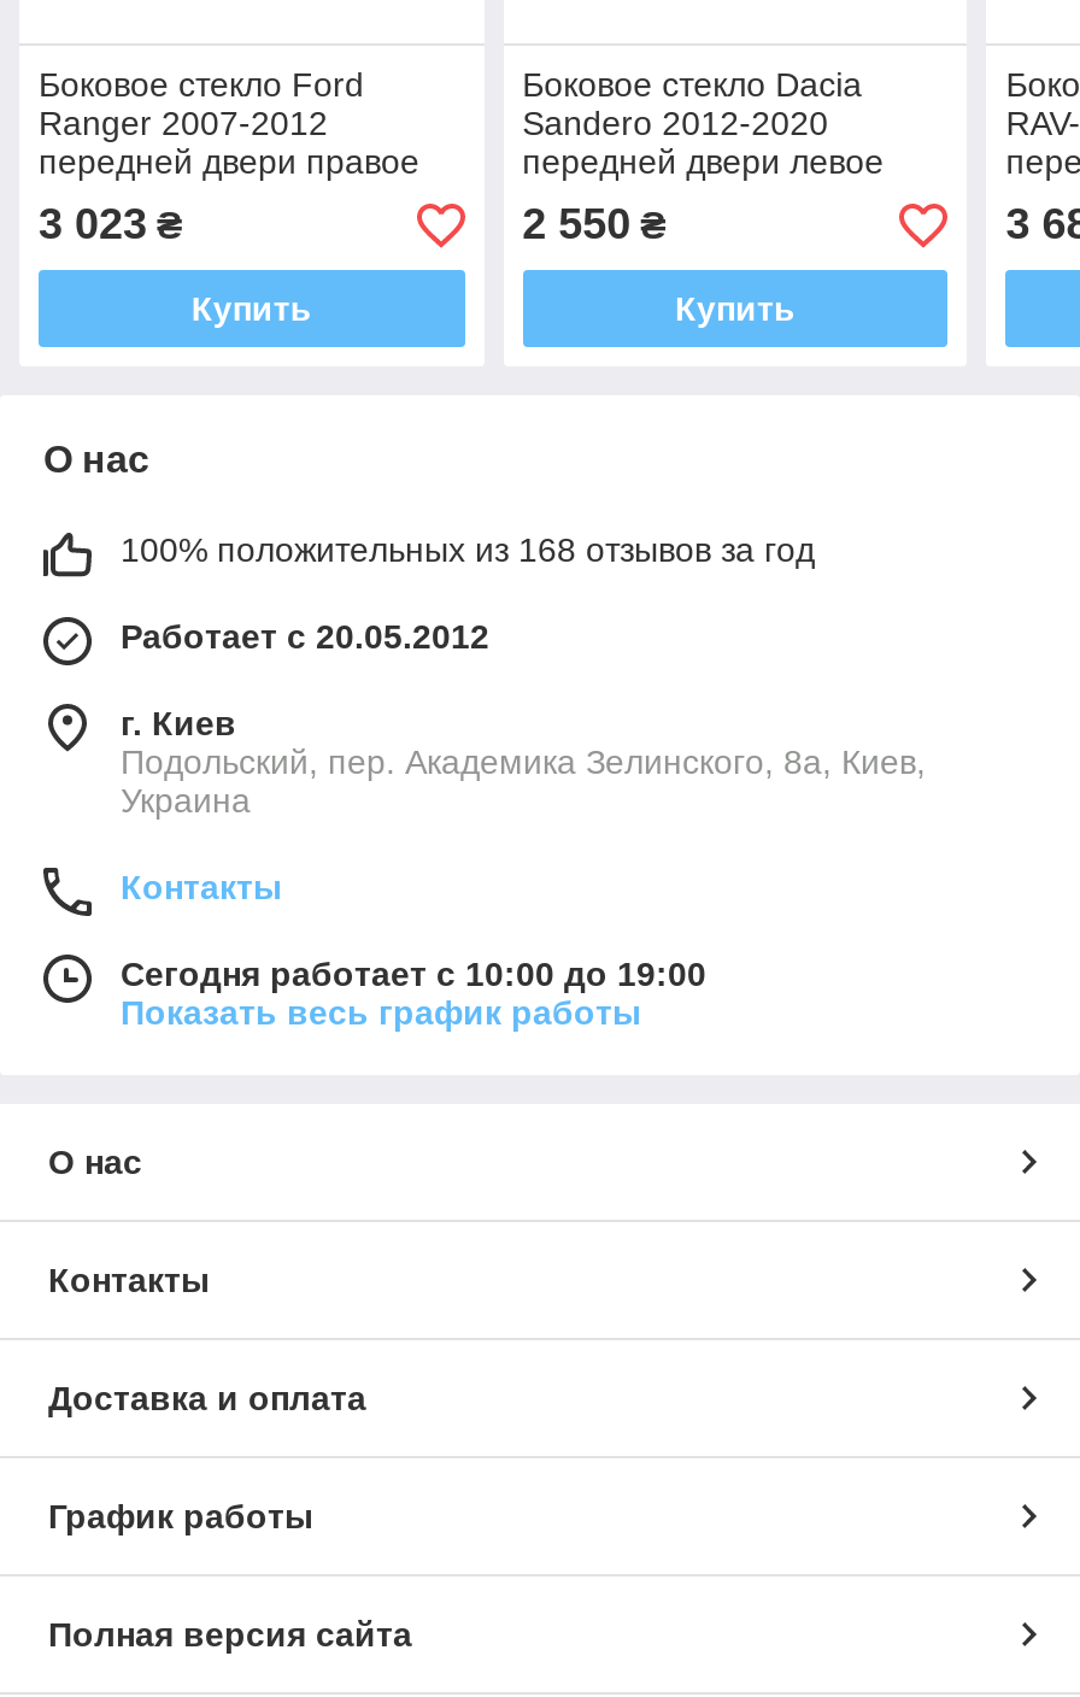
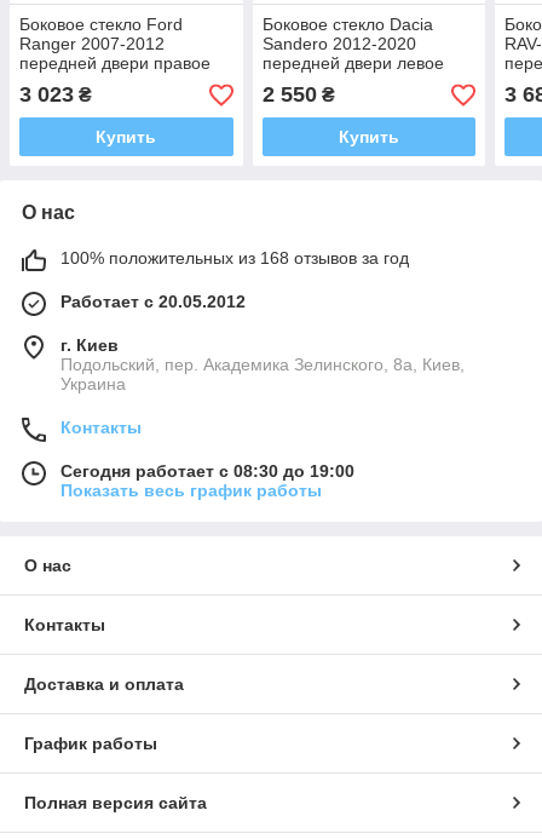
- Сегодня работает с 10:00 до 19:00
+ Сегодня работает с 08:30 до 19:00
